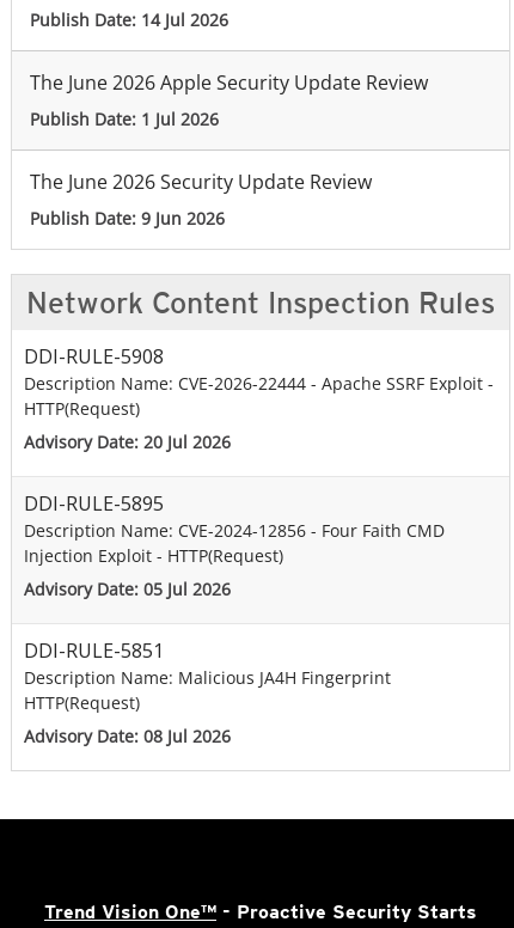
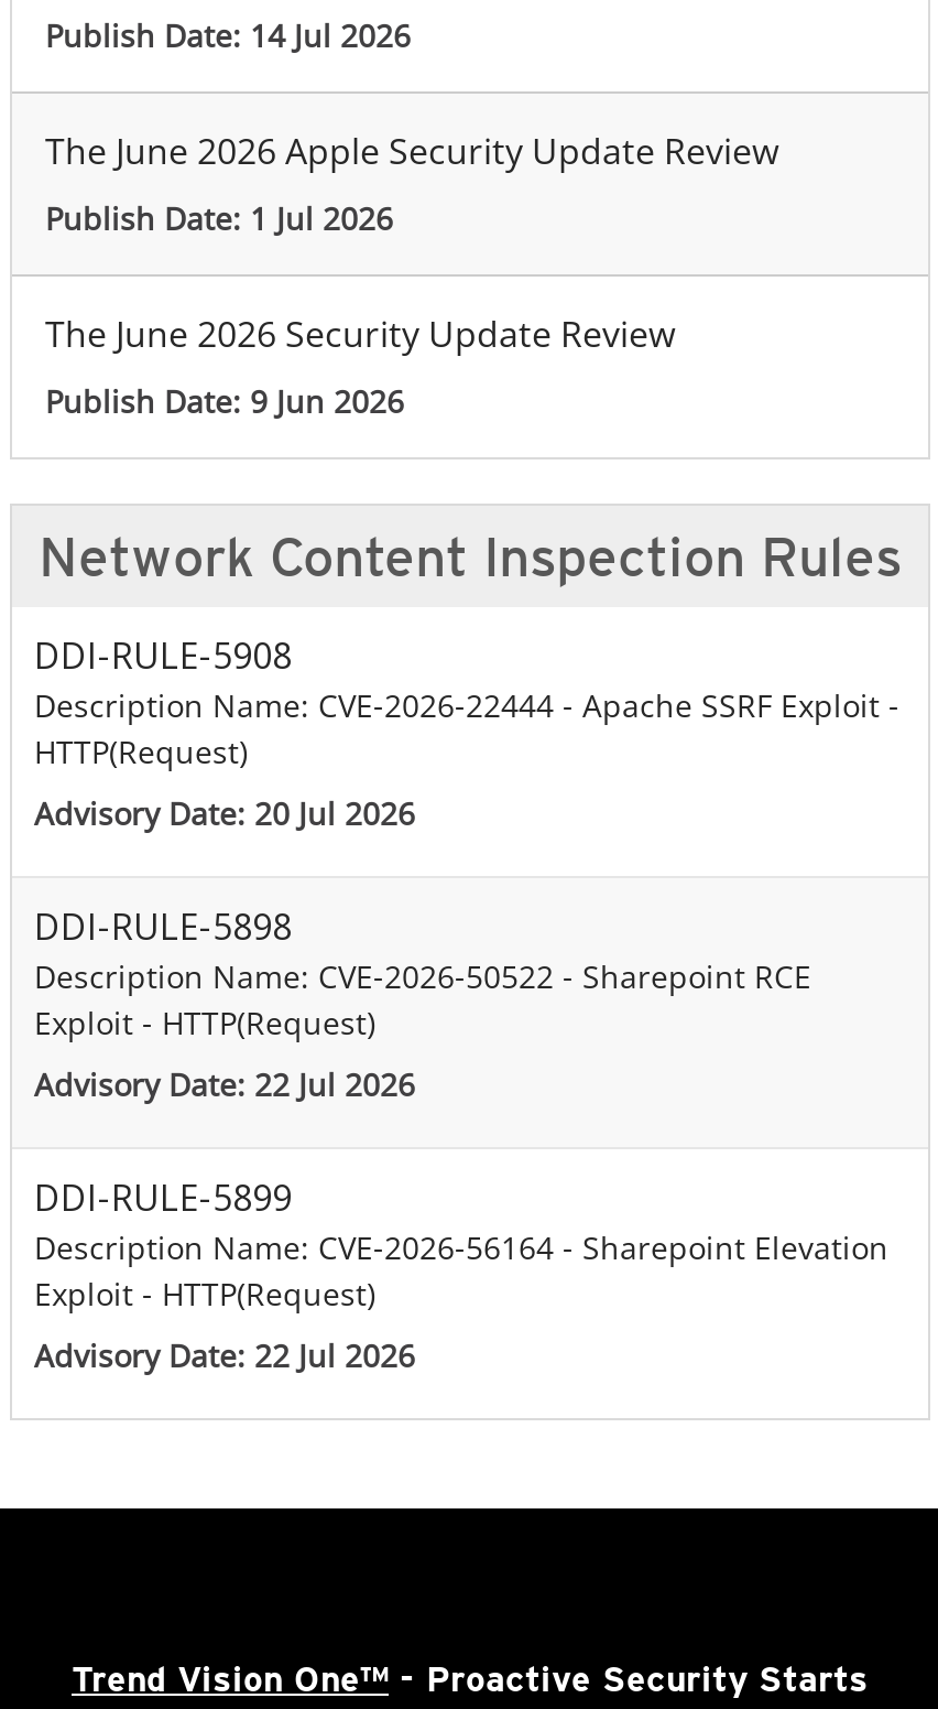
- DDI-RULE-5895
- Description Name: CVE-2024-12856 - Four Faith CMD
- Injection Exploit - HTTP(Request)
+ DDI-RULE-5898
+ Description Name: CVE-2026-50522 - Sharepoint RCE
+ Exploit - HTTP(Request)

- Advisory Date: 05 Jul 2026
+ Advisory Date: 22 Jul 2026

- DDI-RULE-5851
- Description Name: Malicious JA4H Fingerprint
- HTTP(Request)
+ DDI-RULE-5899
+ Description Name: CVE-2026-56164 - Sharepoint Elevation
+ Exploit - HTTP(Request)

- Advisory Date: 08 Jul 2026
+ Advisory Date: 22 Jul 2026
